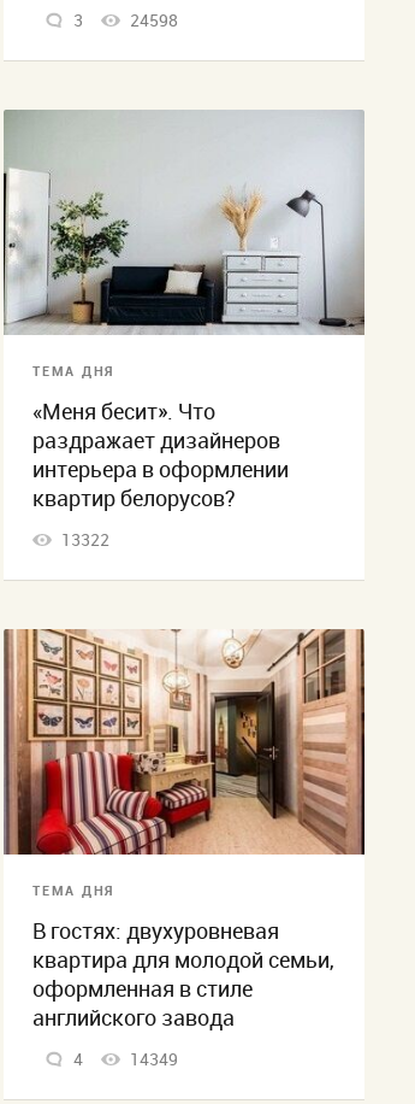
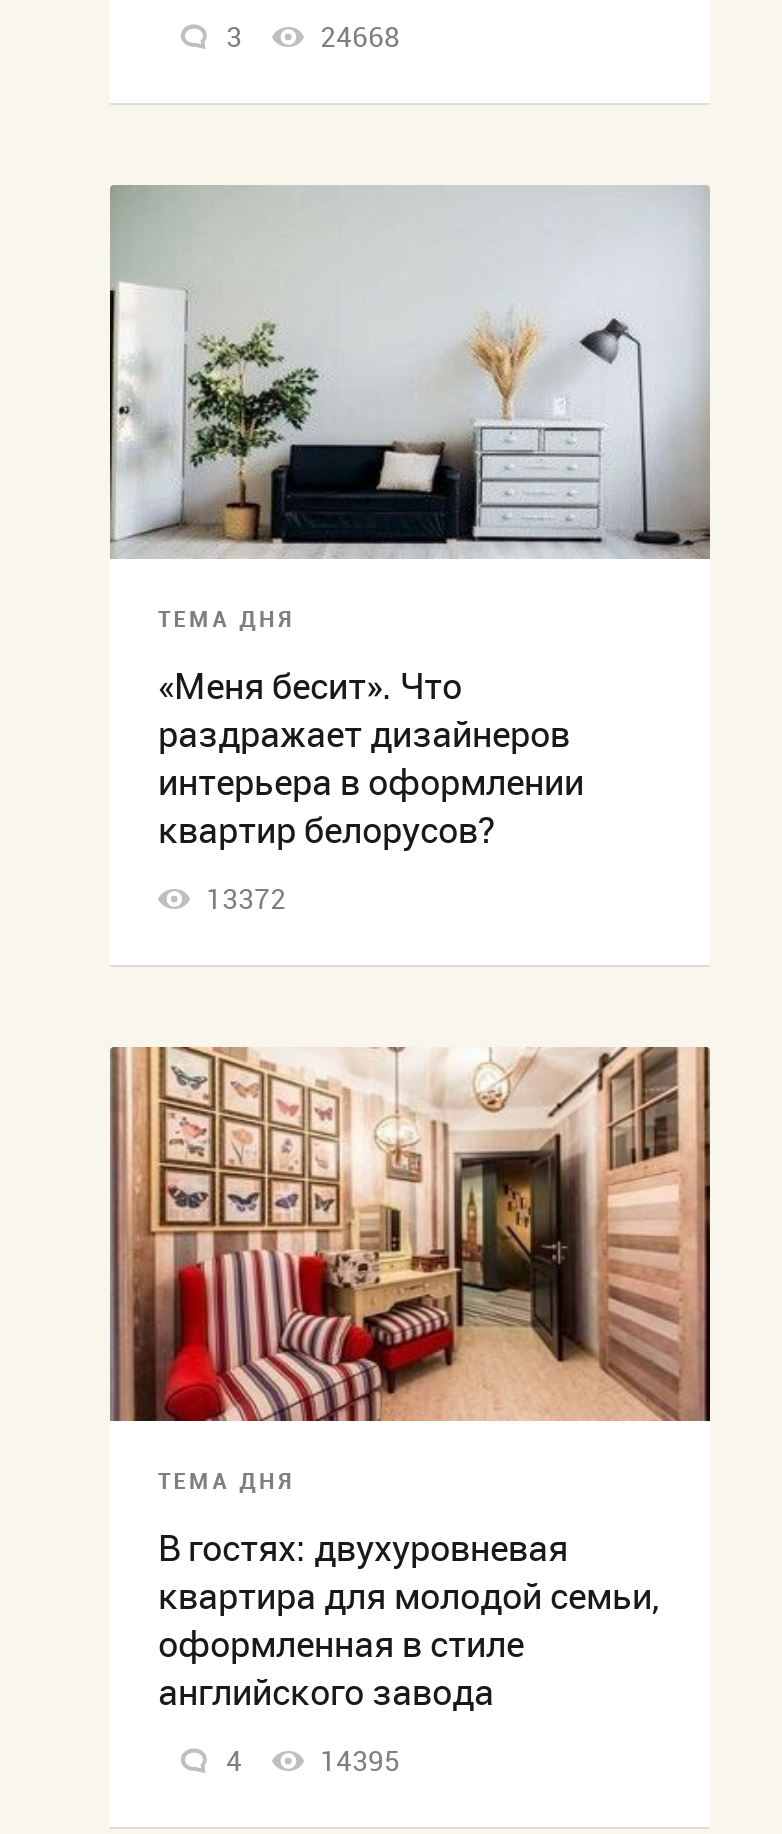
- 24598
+ 24668

- 13322
+ 13372

- 14349
+ 14395
